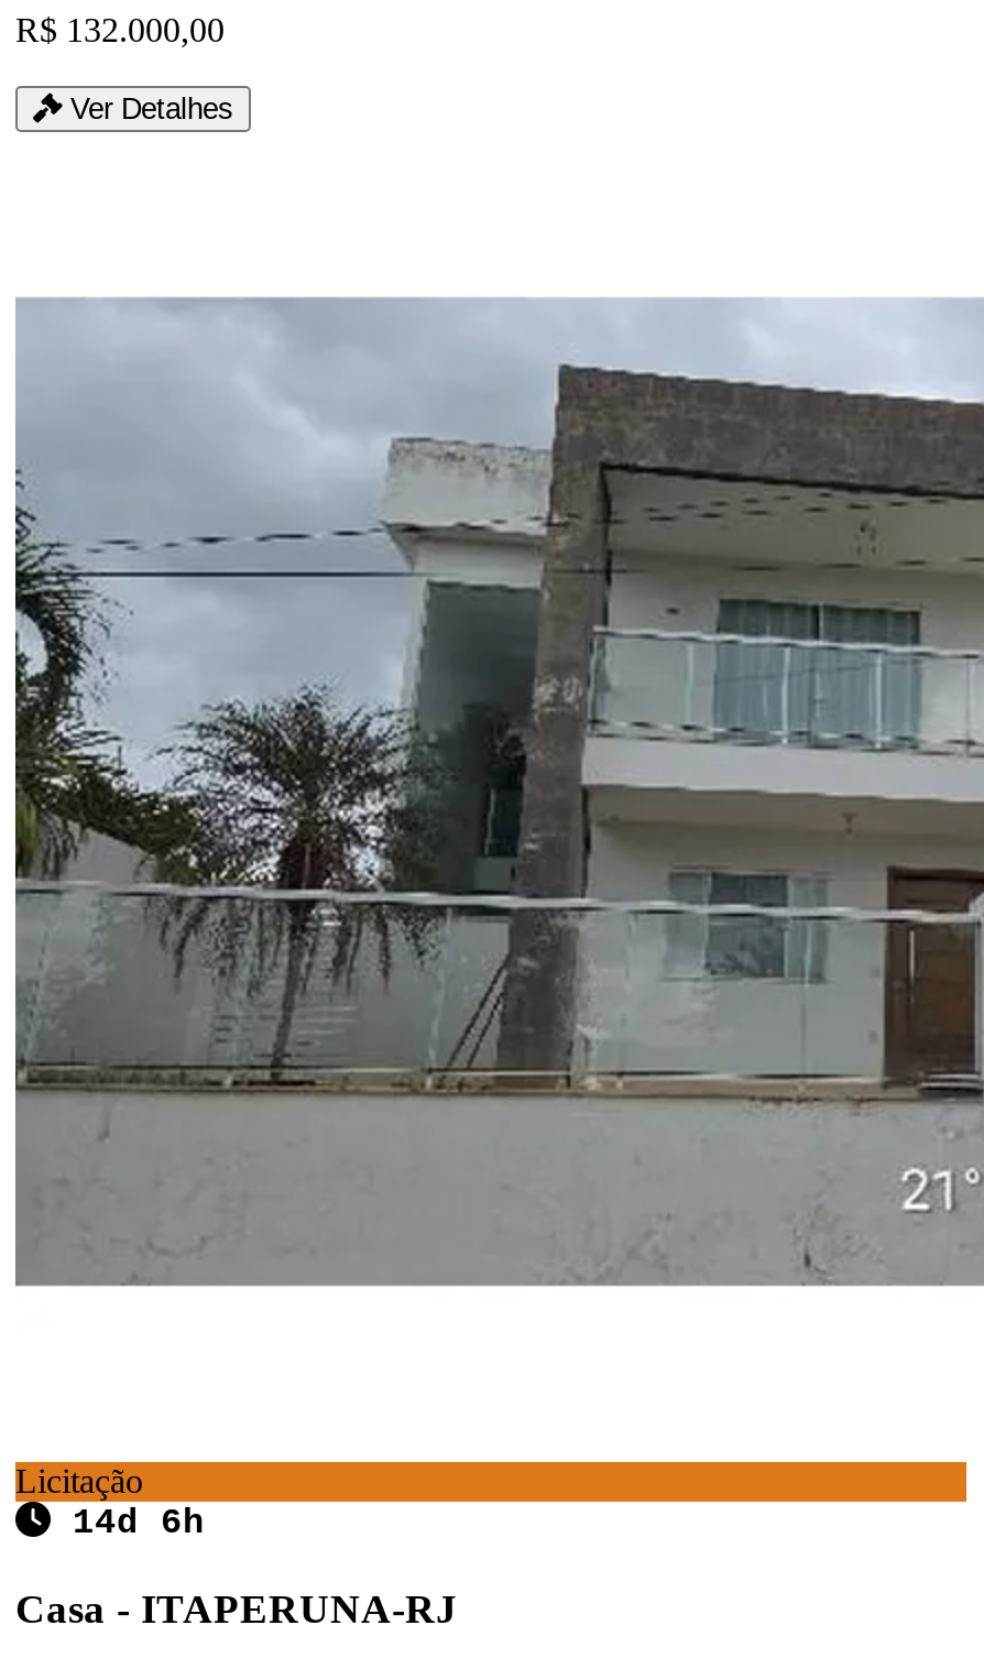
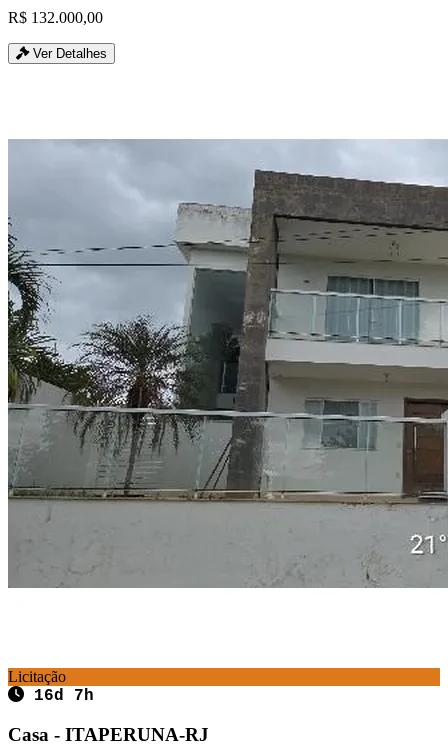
- 14d 6h
+ 16d 7h
